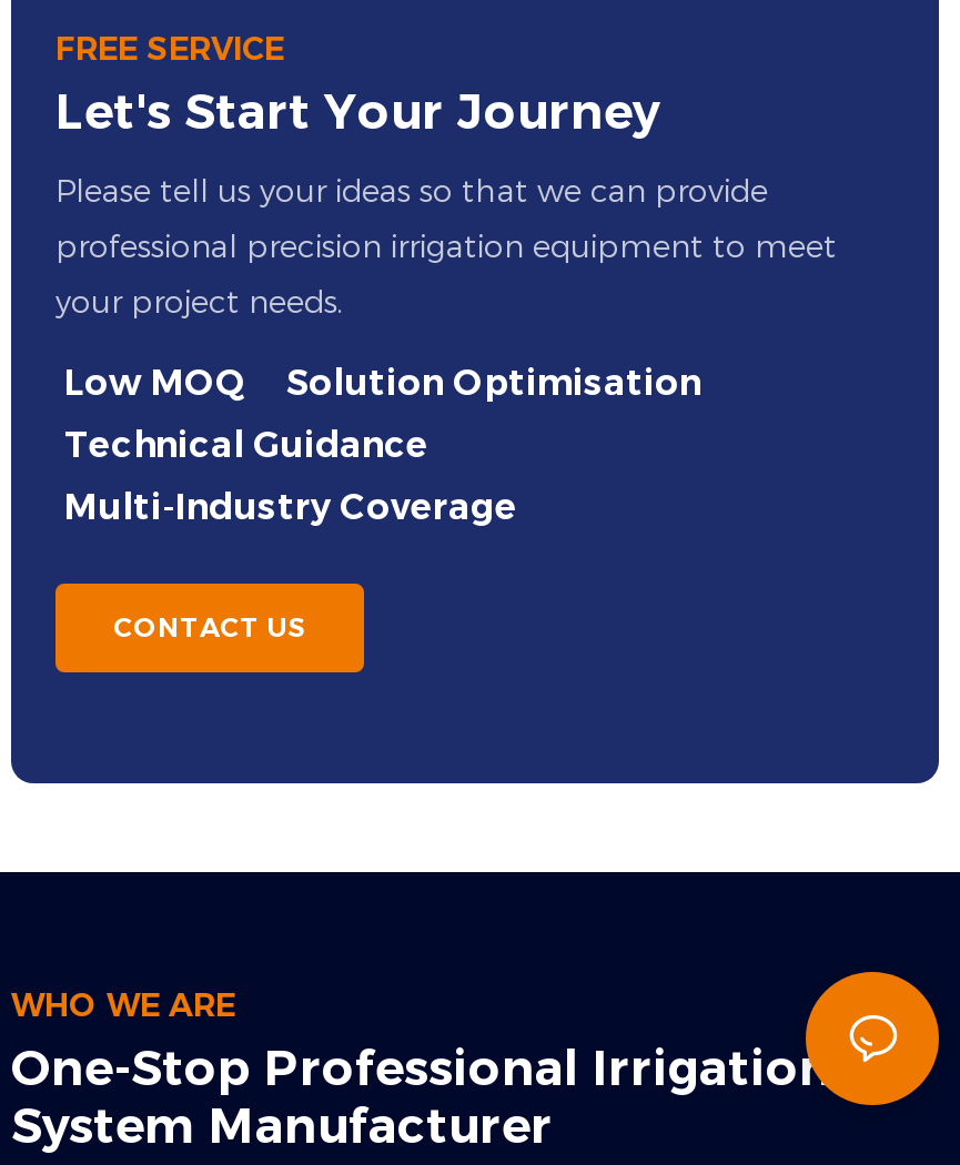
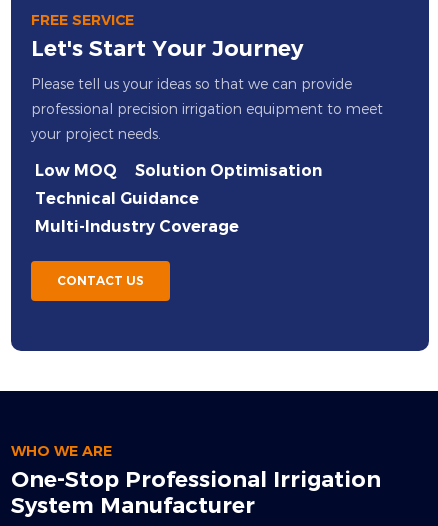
- [image]
